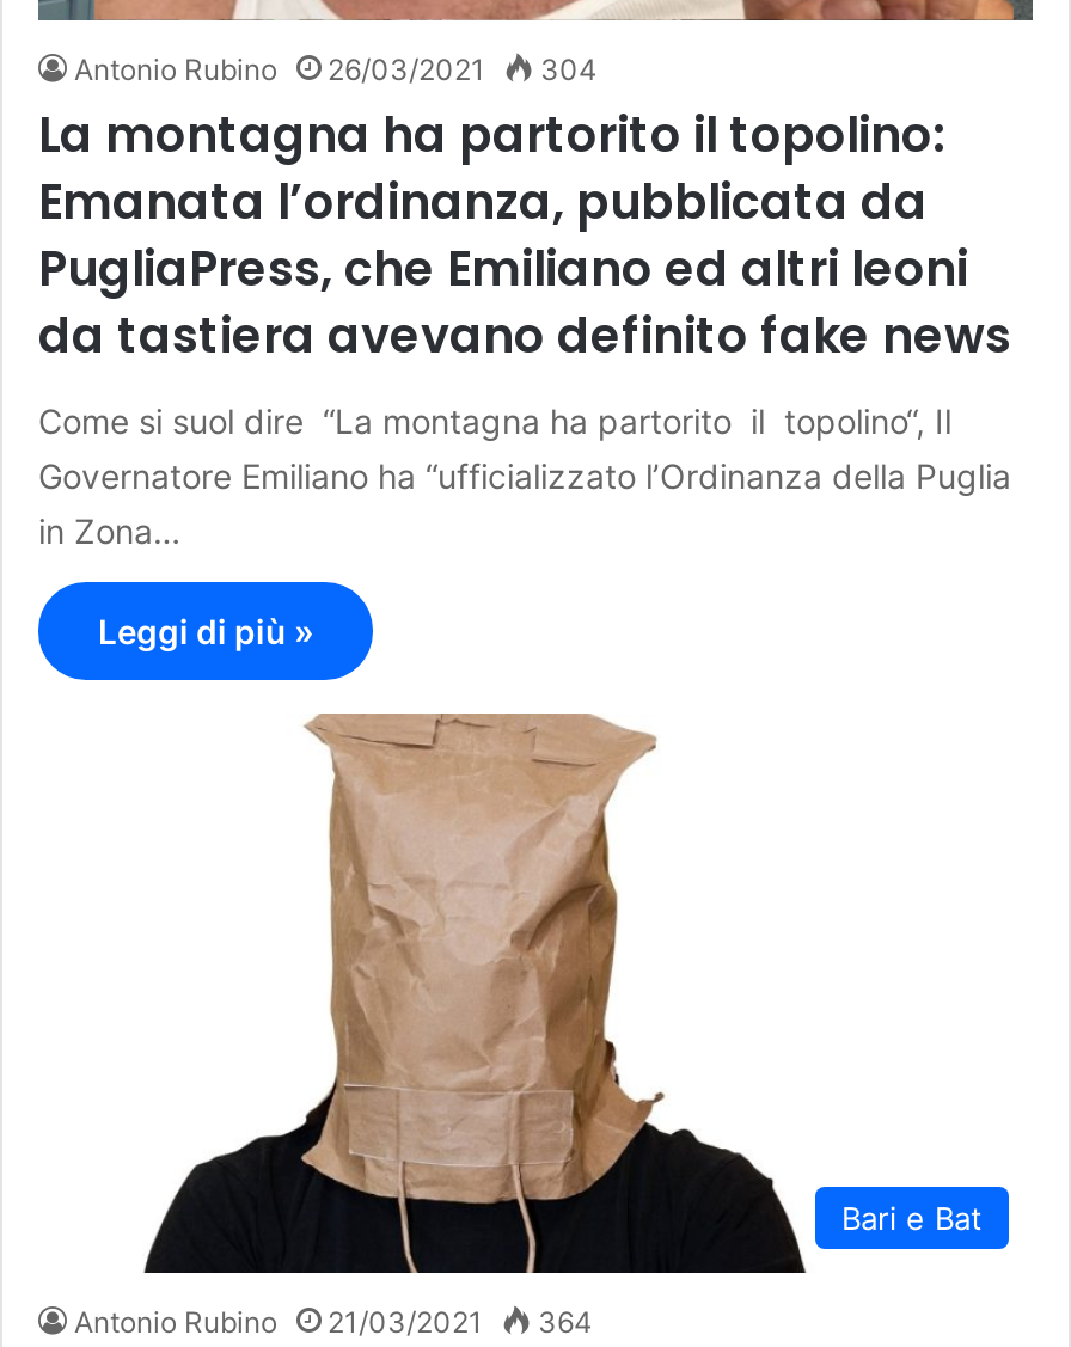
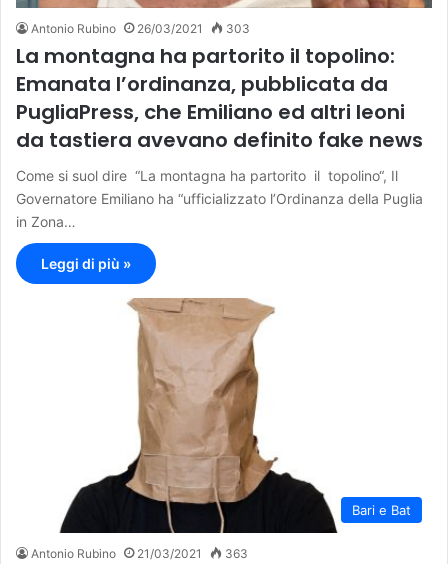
- Antonio Rubino 26/03/2021 304
+ Antonio Rubino 26/03/2021 303

- Antonio Rubino 21/03/2021 364
+ Antonio Rubino 21/03/2021 363
